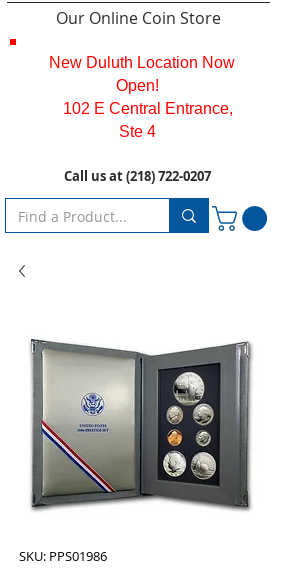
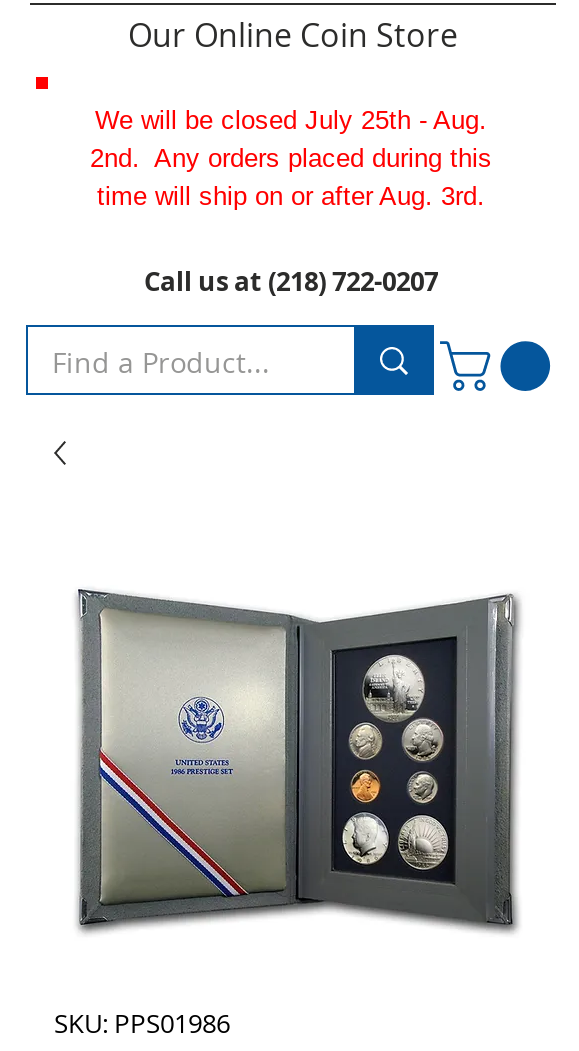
- New Duluth Location Now
- Open!
- 102 E Central Entrance,
- Ste 4
+ We will be closed July 25th - Aug.
+ 2nd. Any orders placed during this
+ time will ship on or after Aug. 3rd.
